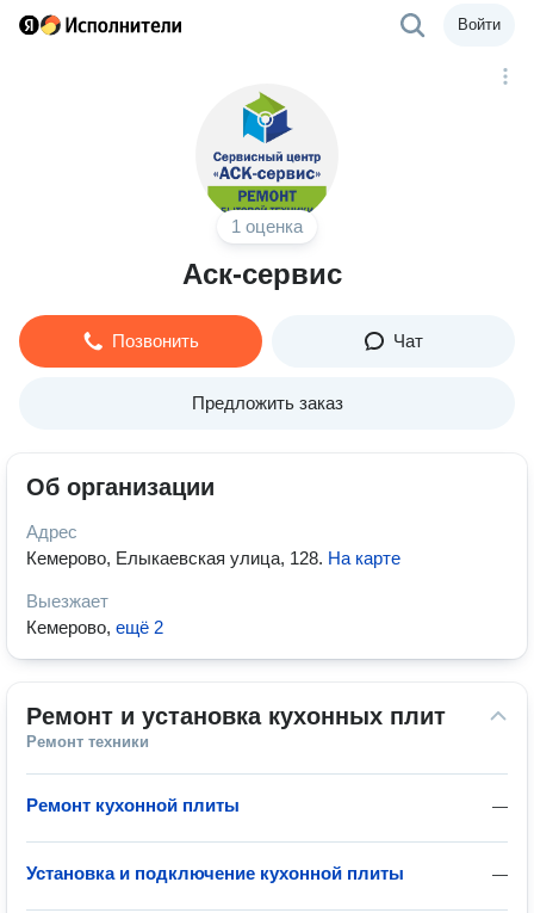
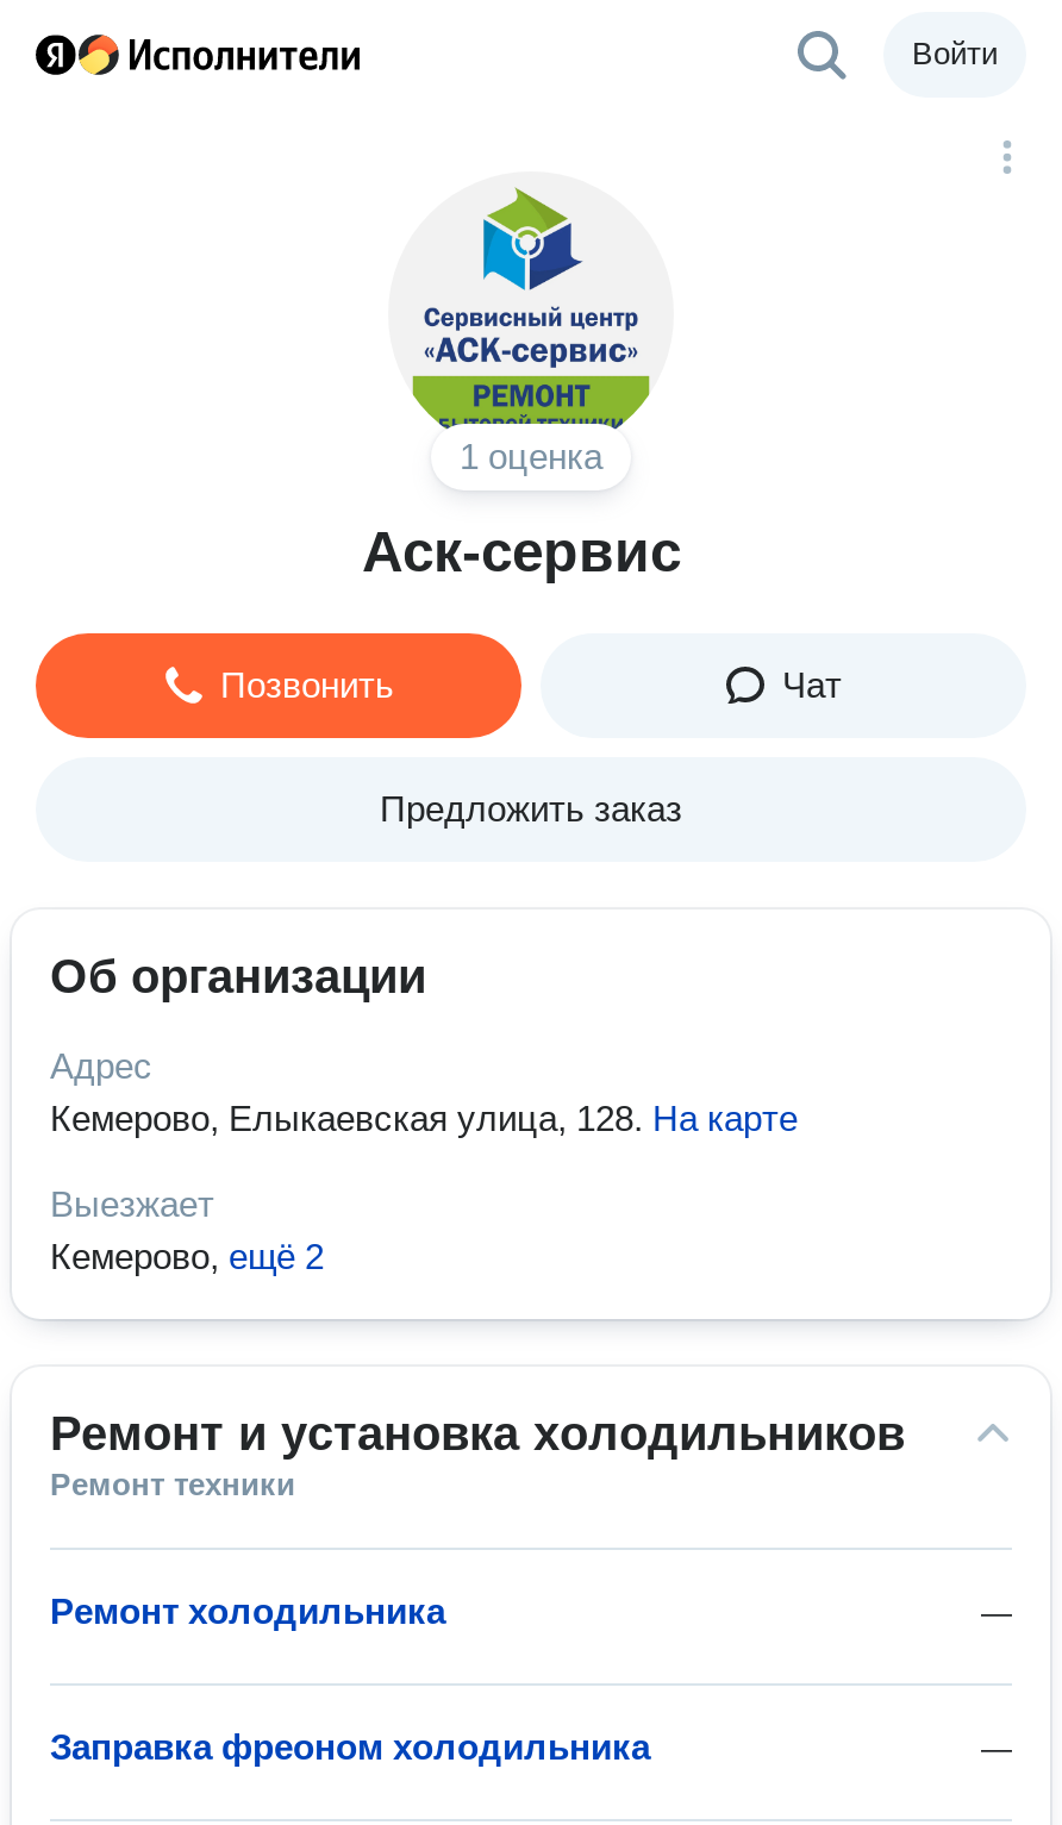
- Ремонт и установка кухонных плит
+ Ремонт и установка холодильников

- Ремонт кухонной плиты
+ Ремонт холодильника

- Установка и подключение кухонной плиты
+ Заправка фреоном холодильника
